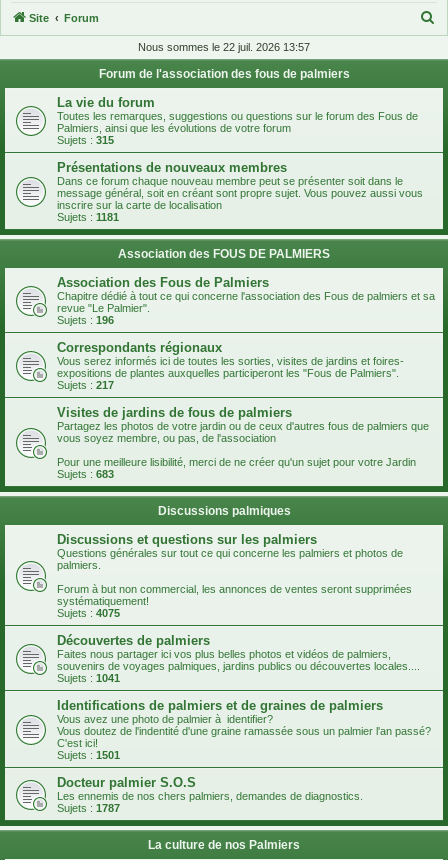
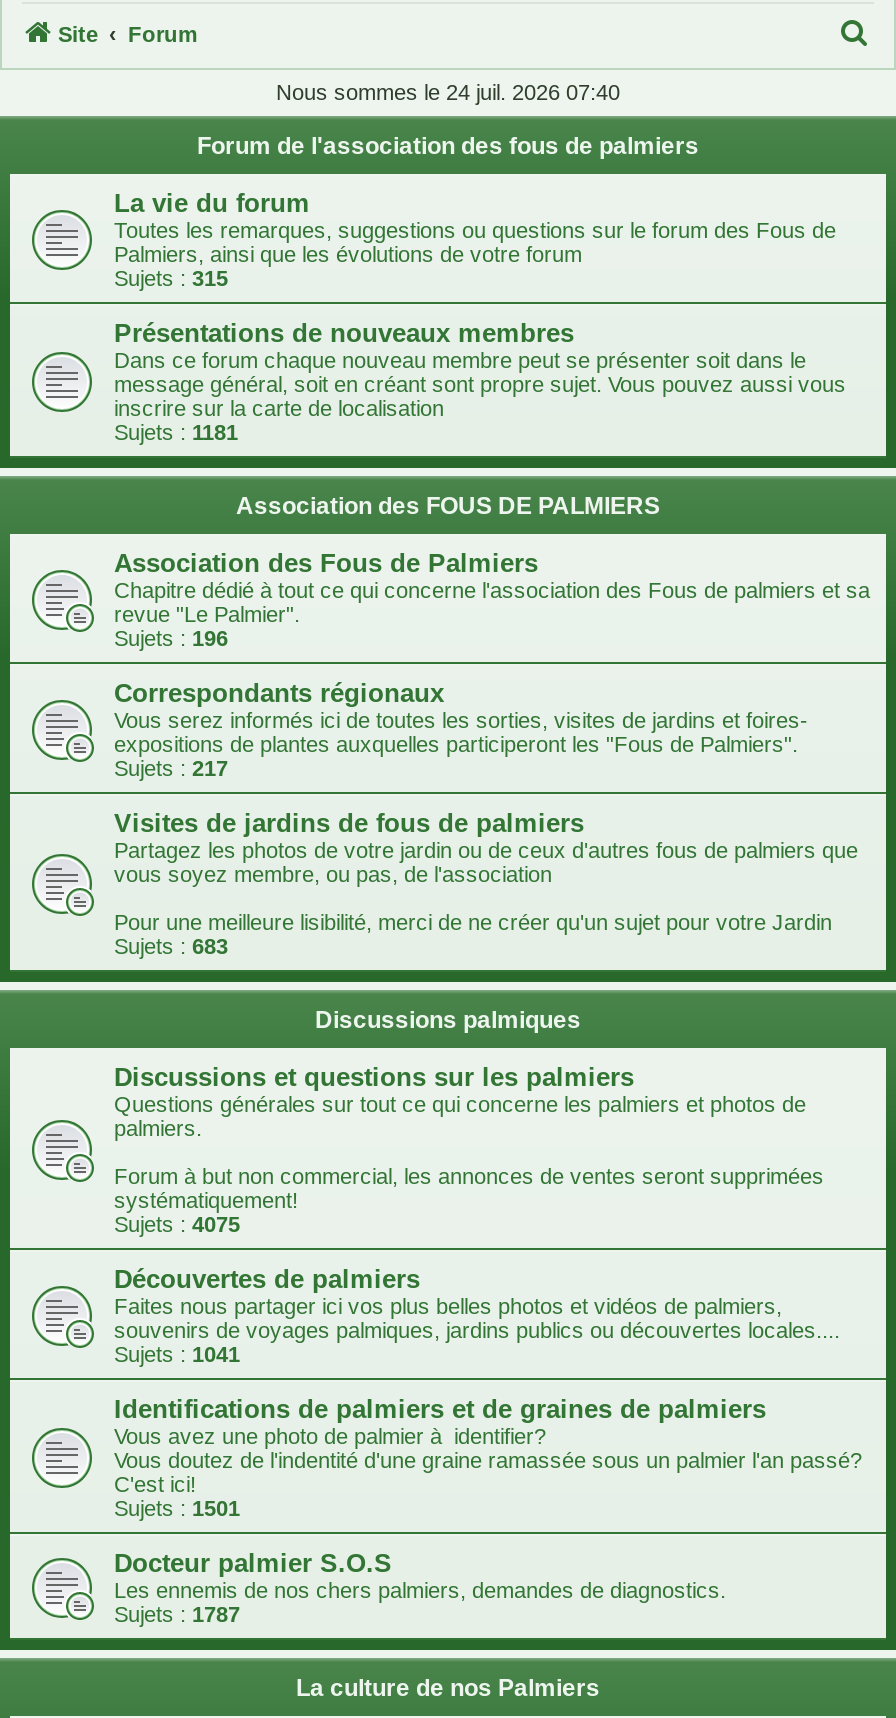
- Nous sommes le 22 juil. 2026 13:57
+ Nous sommes le 24 juil. 2026 07:40
